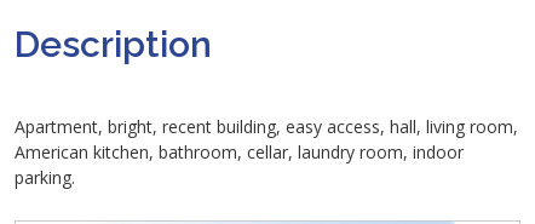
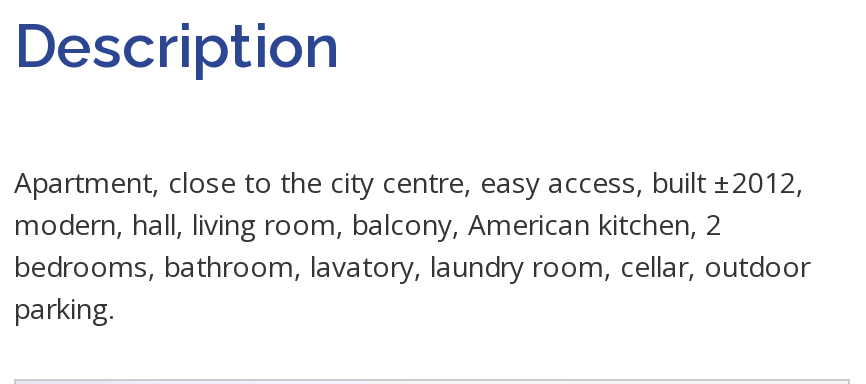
- Apartment, bright, recent building, easy access, hall, living room,
- American kitchen, bathroom, cellar, laundry room, indoor
+ Apartment, close to the city centre, easy access, built ±2012,
+ modern, hall, living room, balcony, American kitchen, 2
+ bedrooms, bathroom, lavatory, laundry room, cellar, outdoor
